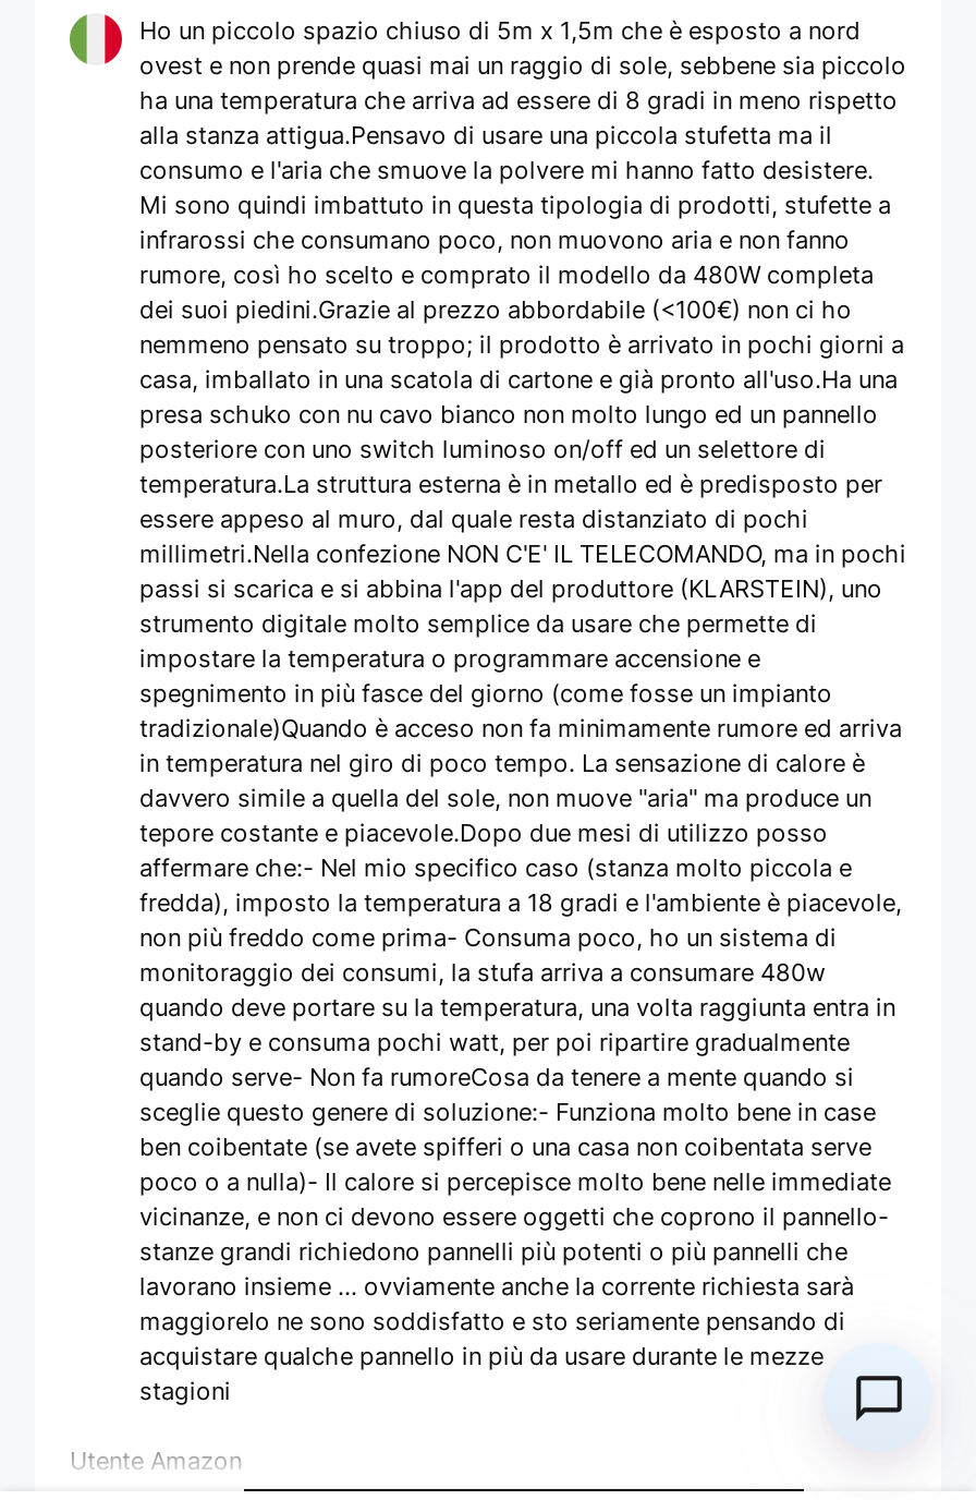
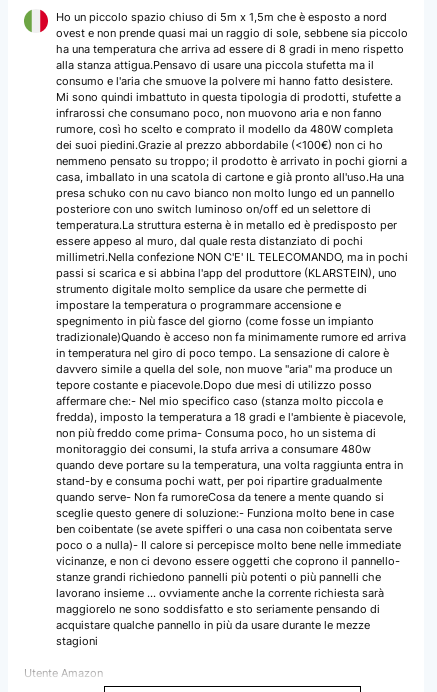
- [image]
